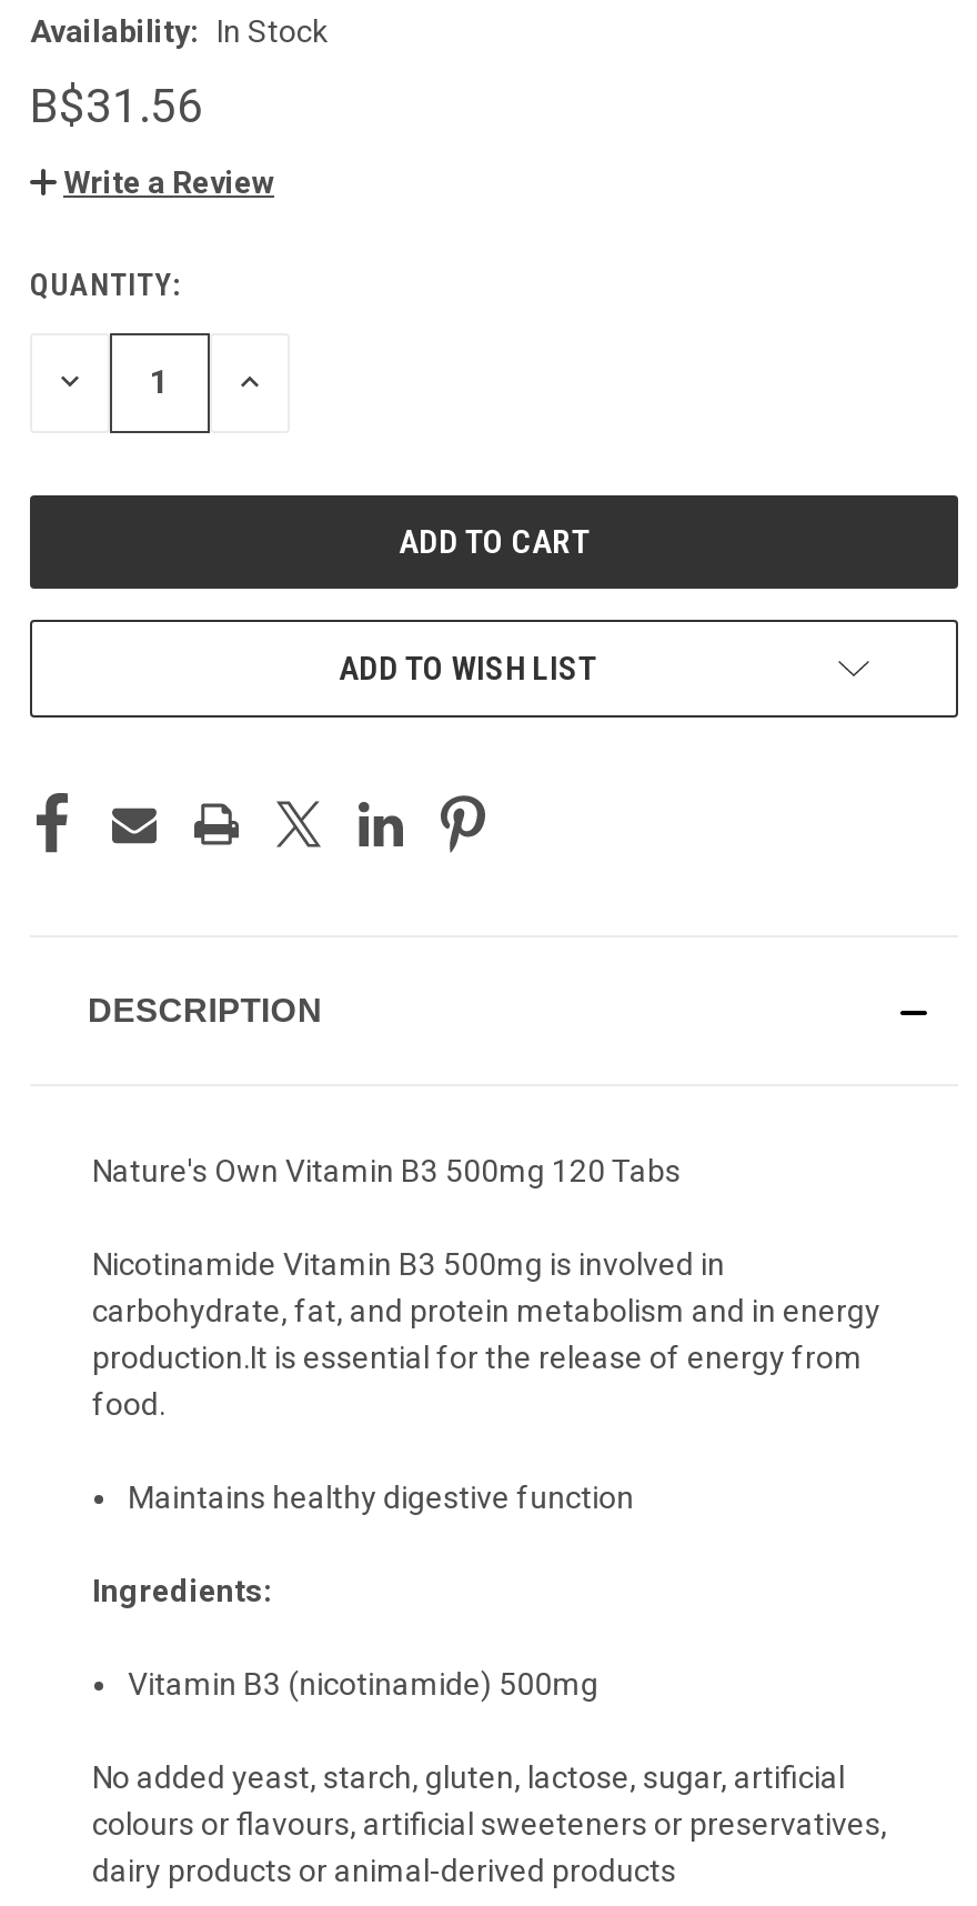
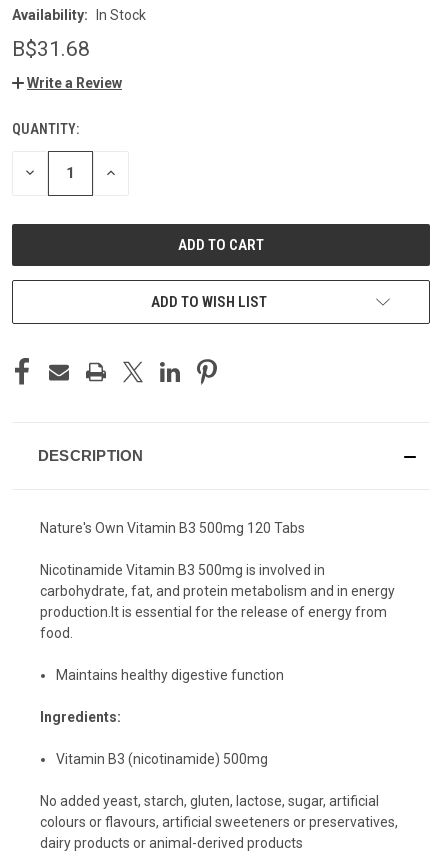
- B$31.56
+ B$31.68
